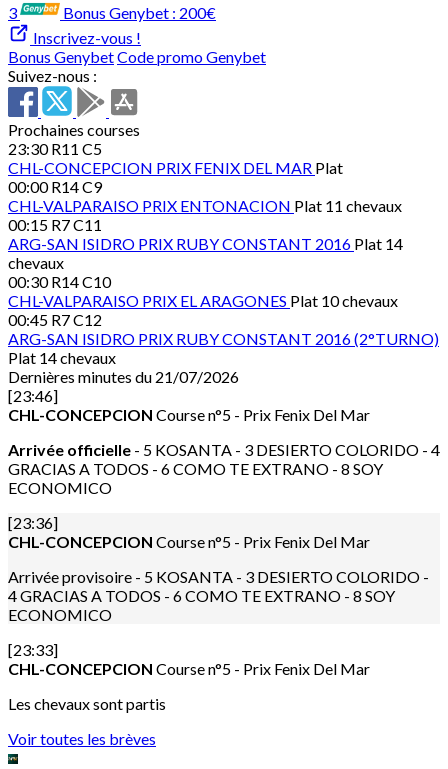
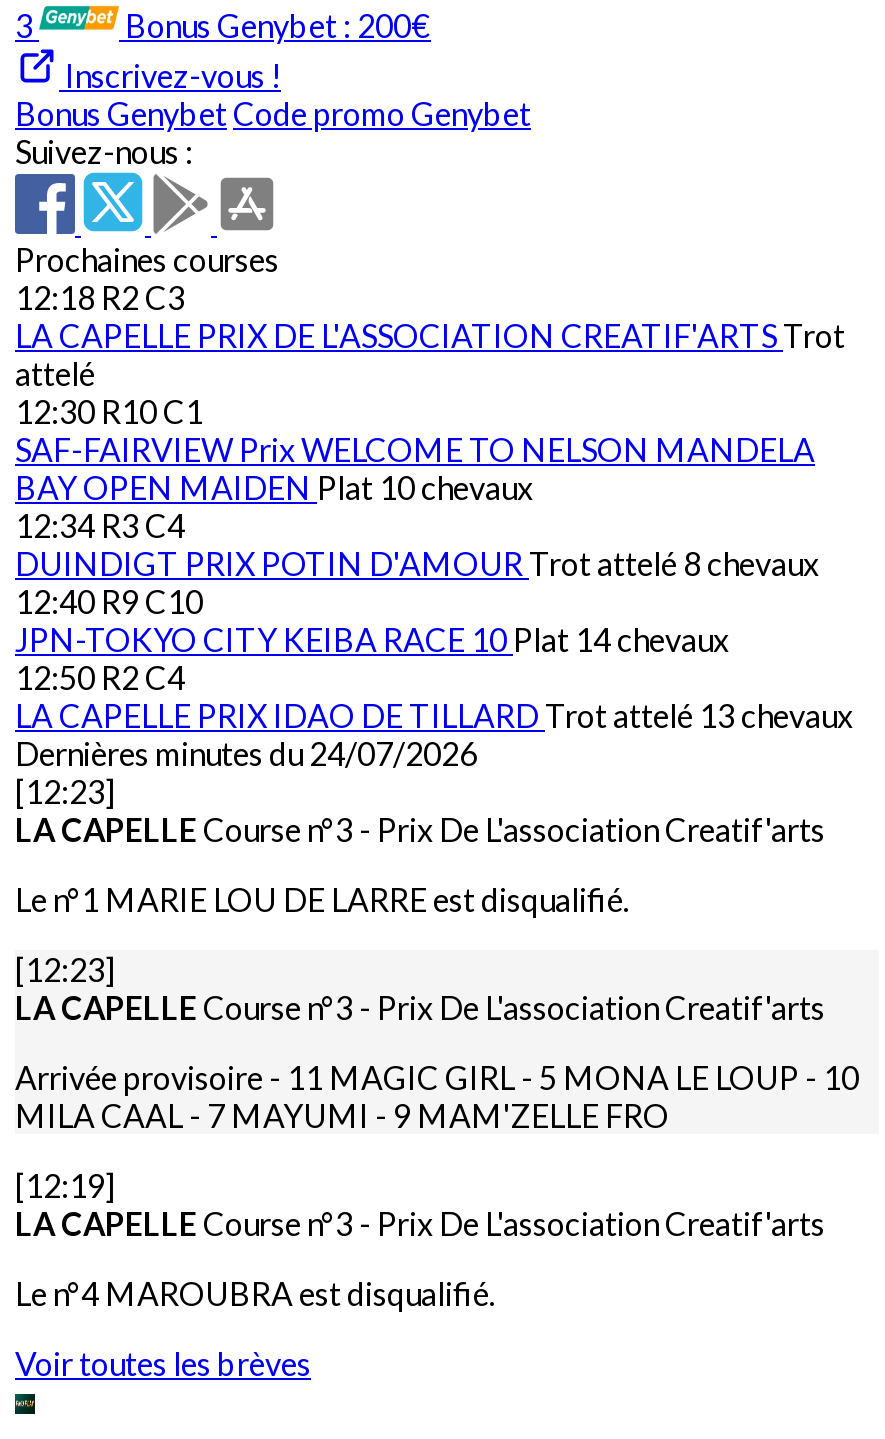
- 23:30 R11 C5
- CHL-CONCEPCION PRIX FENIX DEL MAR Plat
- 00:00 R14 C9
- CHL-VALPARAISO PRIX ENTONACION Plat 11 chevaux
- 00:15 R7 C11
- ARG-SAN ISIDRO PRIX RUBY CONSTANT 2016 Plat 14
- chevaux
- 00:30 R14 C10
- CHL-VALPARAISO PRIX EL ARAGONES Plat 10 chevaux
- 00:45 R7 C12
- ARG-SAN ISIDRO PRIX RUBY CONSTANT 2016 (2°TURNO)
- Plat 14 chevaux
- Dernières minutes du 21/07/2026
- [23:46]
- CHL-CONCEPCION Course n°5 - Prix Fenix Del Mar
+ 12:18 R2 C3
+ LA CAPELLE PRIX DE L'ASSOCIATION CREATIF'ARTS Trot
+ attelé
+ 12:30 R10 C1
+ SAF-FAIRVIEW Prix WELCOME TO NELSON MANDELA
+ BAY OPEN MAIDEN Plat 10 chevaux
+ 12:34 R3 C4
+ DUINDIGT PRIX POTIN D'AMOUR Trot attelé 8 chevaux
+ 12:40 R9 C10
+ JPN-TOKYO CITY KEIBA RACE 10 Plat 14 chevaux
+ 12:50 R2 C4
+ LA CAPELLE PRIX IDAO DE TILLARD Trot attelé 13 chevaux
+ Dernières minutes du 24/07/2026
+ [12:23]
+ LA CAPELLE Course n°3 - Prix De L'association Creatif'arts

- Arrivée officielle - 5 KOSANTA - 3 DESIERTO COLORIDO - 4
- GRACIAS A TODOS - 6 COMO TE EXTRANO - 8 SOY
- ECONOMICO
+ Le n°1 MARIE LOU DE LARRE est disqualifié.

- [23:36]
- CHL-CONCEPCION Course n°5 - Prix Fenix Del Mar
+ [12:23]
+ LA CAPELLE Course n°3 - Prix De L'association Creatif'arts

- Arrivée provisoire - 5 KOSANTA - 3 DESIERTO COLORIDO -
- 4 GRACIAS A TODOS - 6 COMO TE EXTRANO - 8 SOY
- ECONOMICO
+ Arrivée provisoire - 11 MAGIC GIRL - 5 MONA LE LOUP - 10
+ MILA CAAL - 7 MAYUMI - 9 MAM'ZELLE FRO

- [23:33]
- CHL-CONCEPCION Course n°5 - Prix Fenix Del Mar
+ [12:19]
+ LA CAPELLE Course n°3 - Prix De L'association Creatif'arts

- Les chevaux sont partis
+ Le n°4 MAROUBRA est disqualifié.
